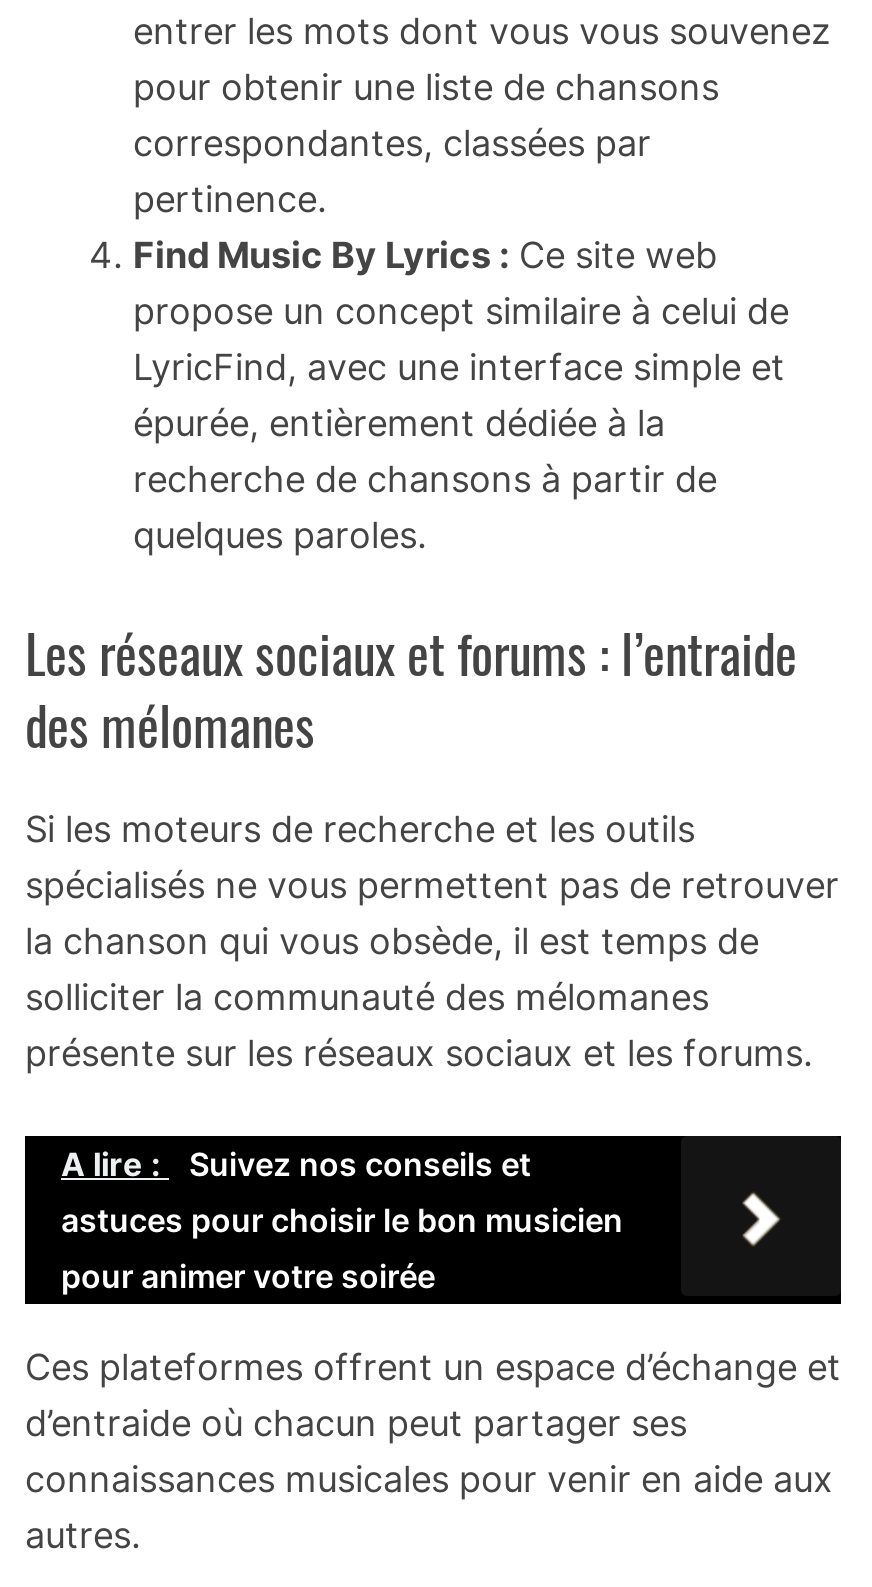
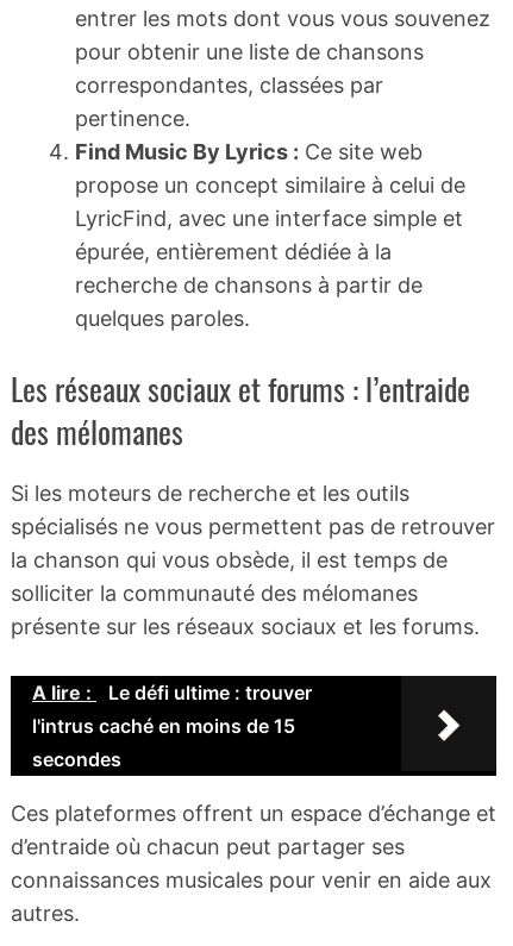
- A lire : Suivez nos conseils et
- astuces pour choisir le bon musicien
- pour animer votre soirée
+ A lire : Le défi ultime : trouver
+ l'intrus caché en moins de 15
+ secondes
